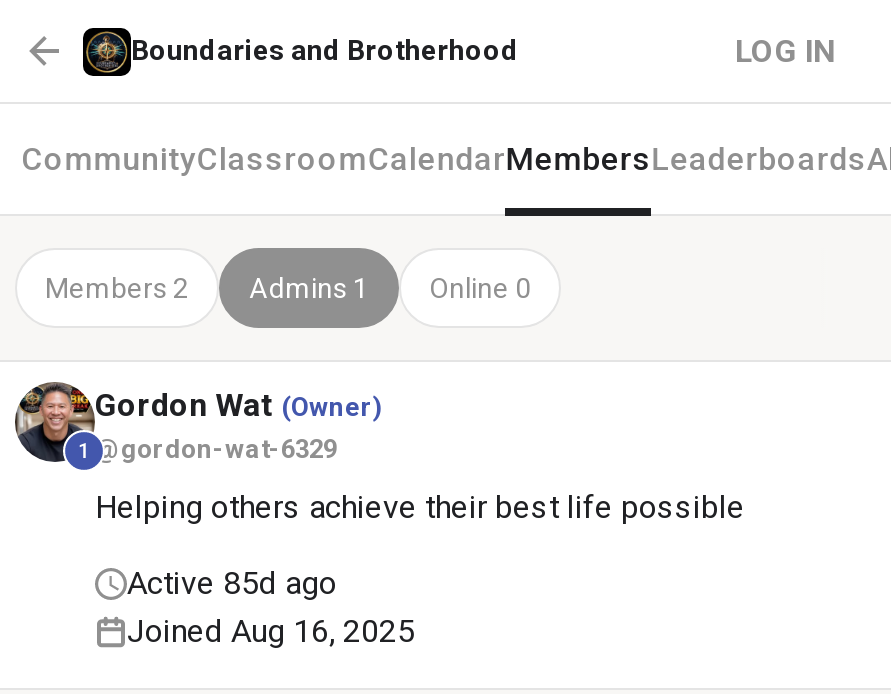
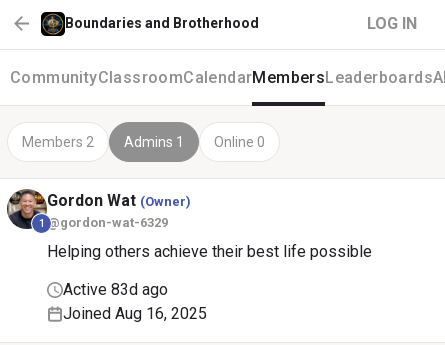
- Active 85d ago
+ Active 83d ago
